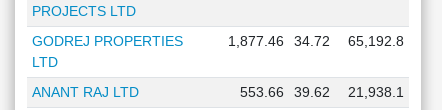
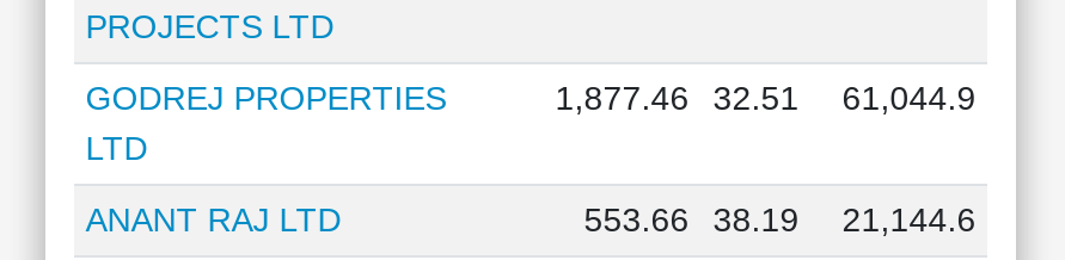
- 34.72
+ 32.51

- 65,192.8
+ 61,044.9

- 39.62
+ 38.19

- 21,938.1
+ 21,144.6
